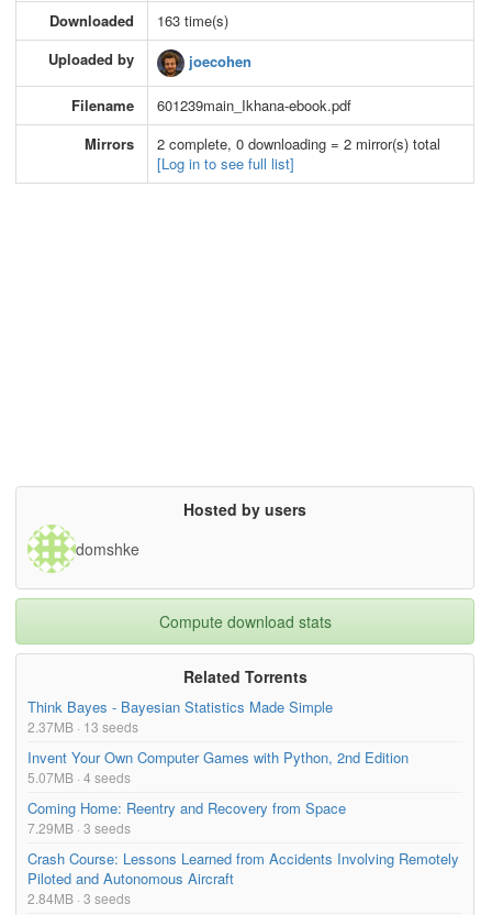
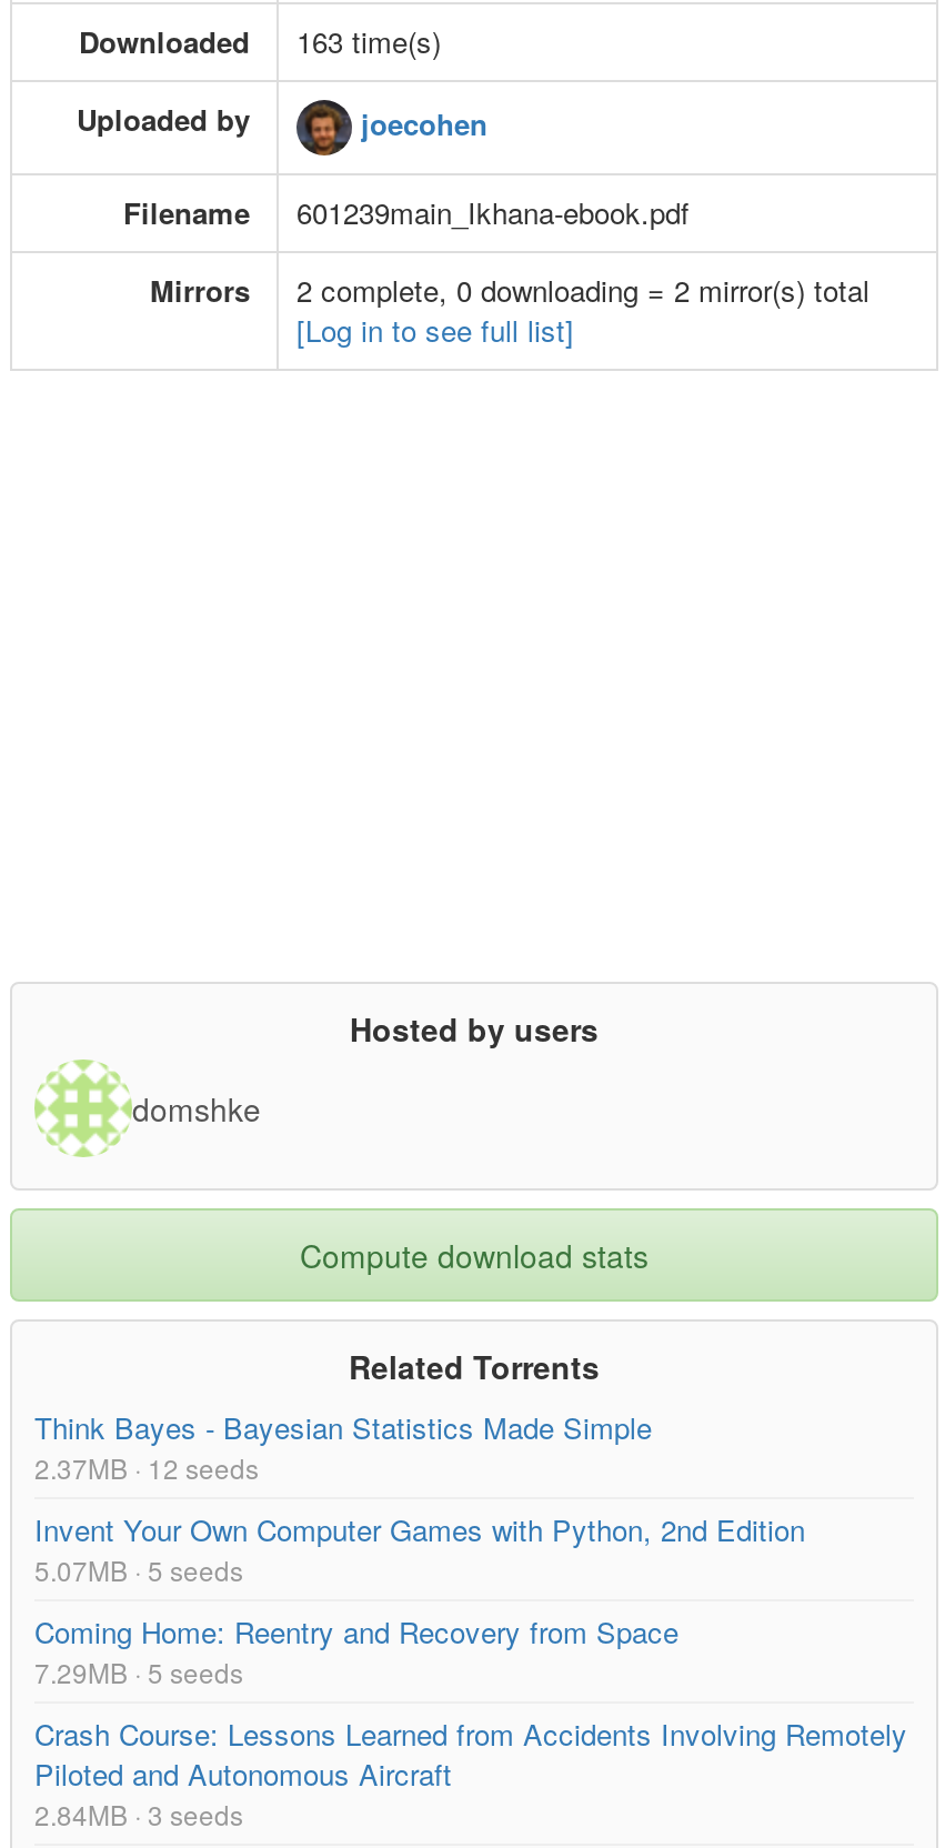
- 2.37MB · 13 seeds
+ 2.37MB · 12 seeds

- 5.07MB · 4 seeds
+ 5.07MB · 5 seeds

- 7.29MB · 3 seeds
+ 7.29MB · 5 seeds
